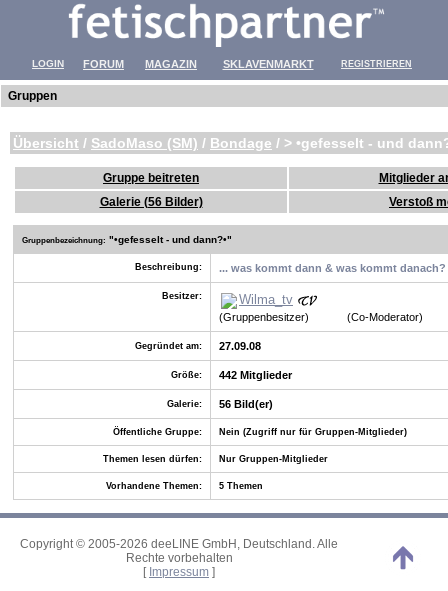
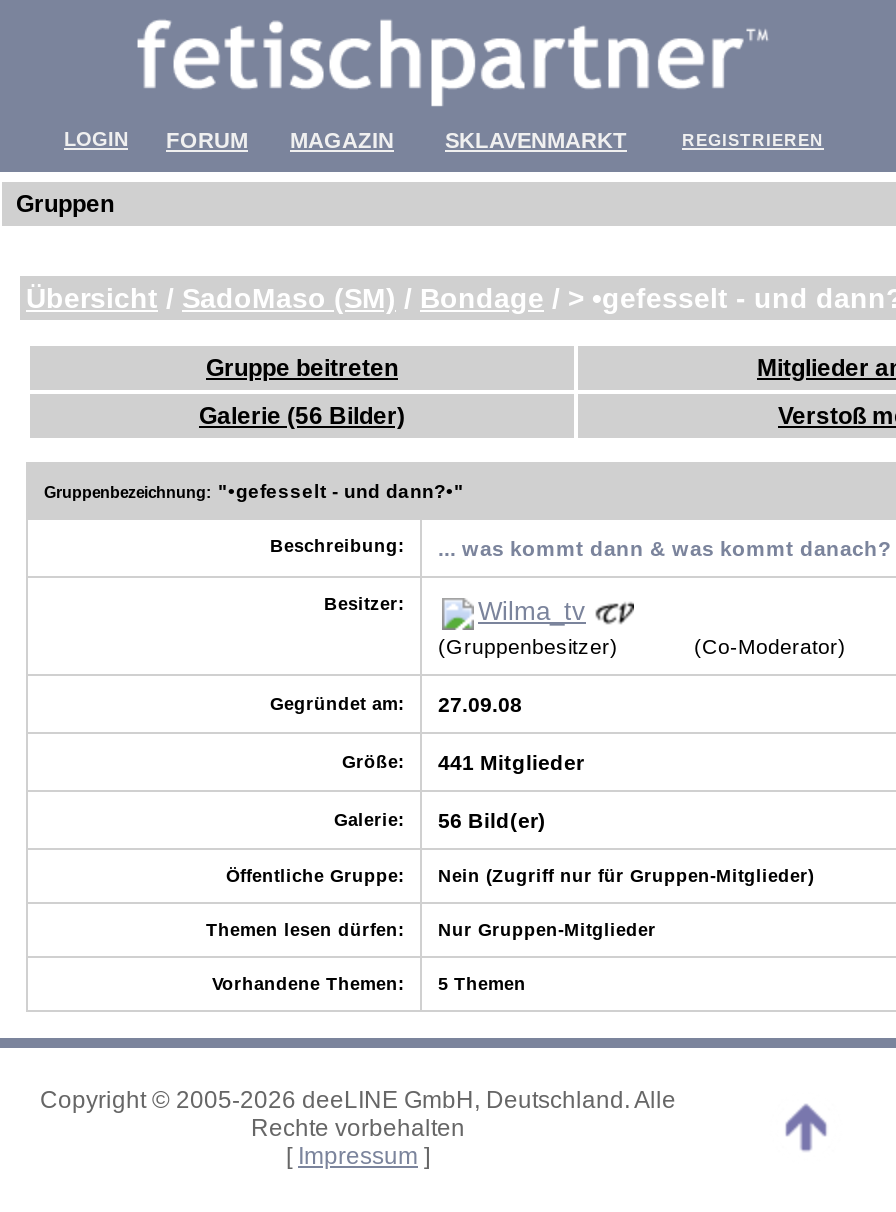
- Größe: 442 Mitglieder
+ Größe: 441 Mitglieder
